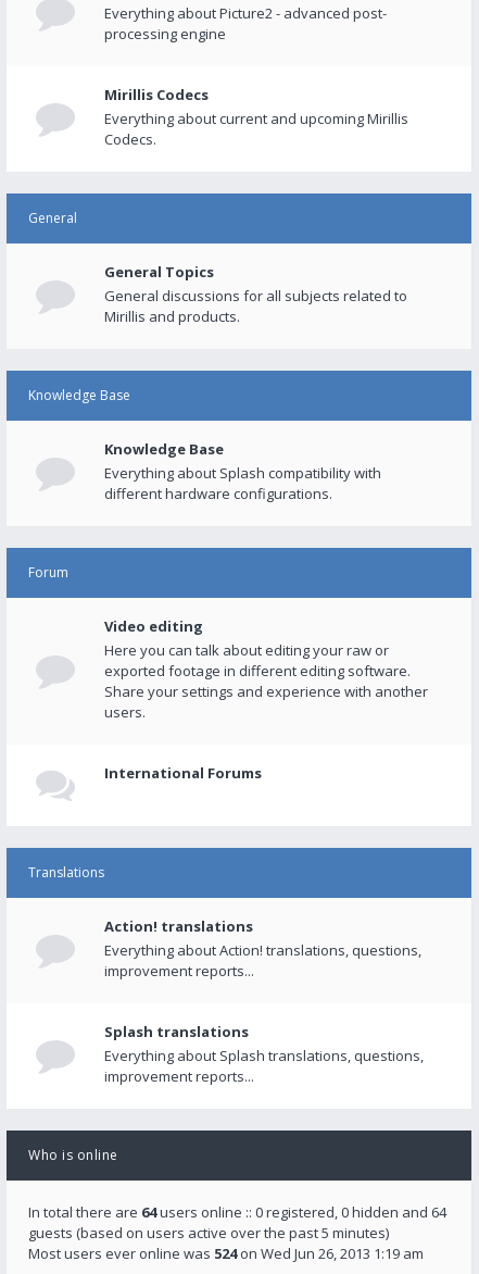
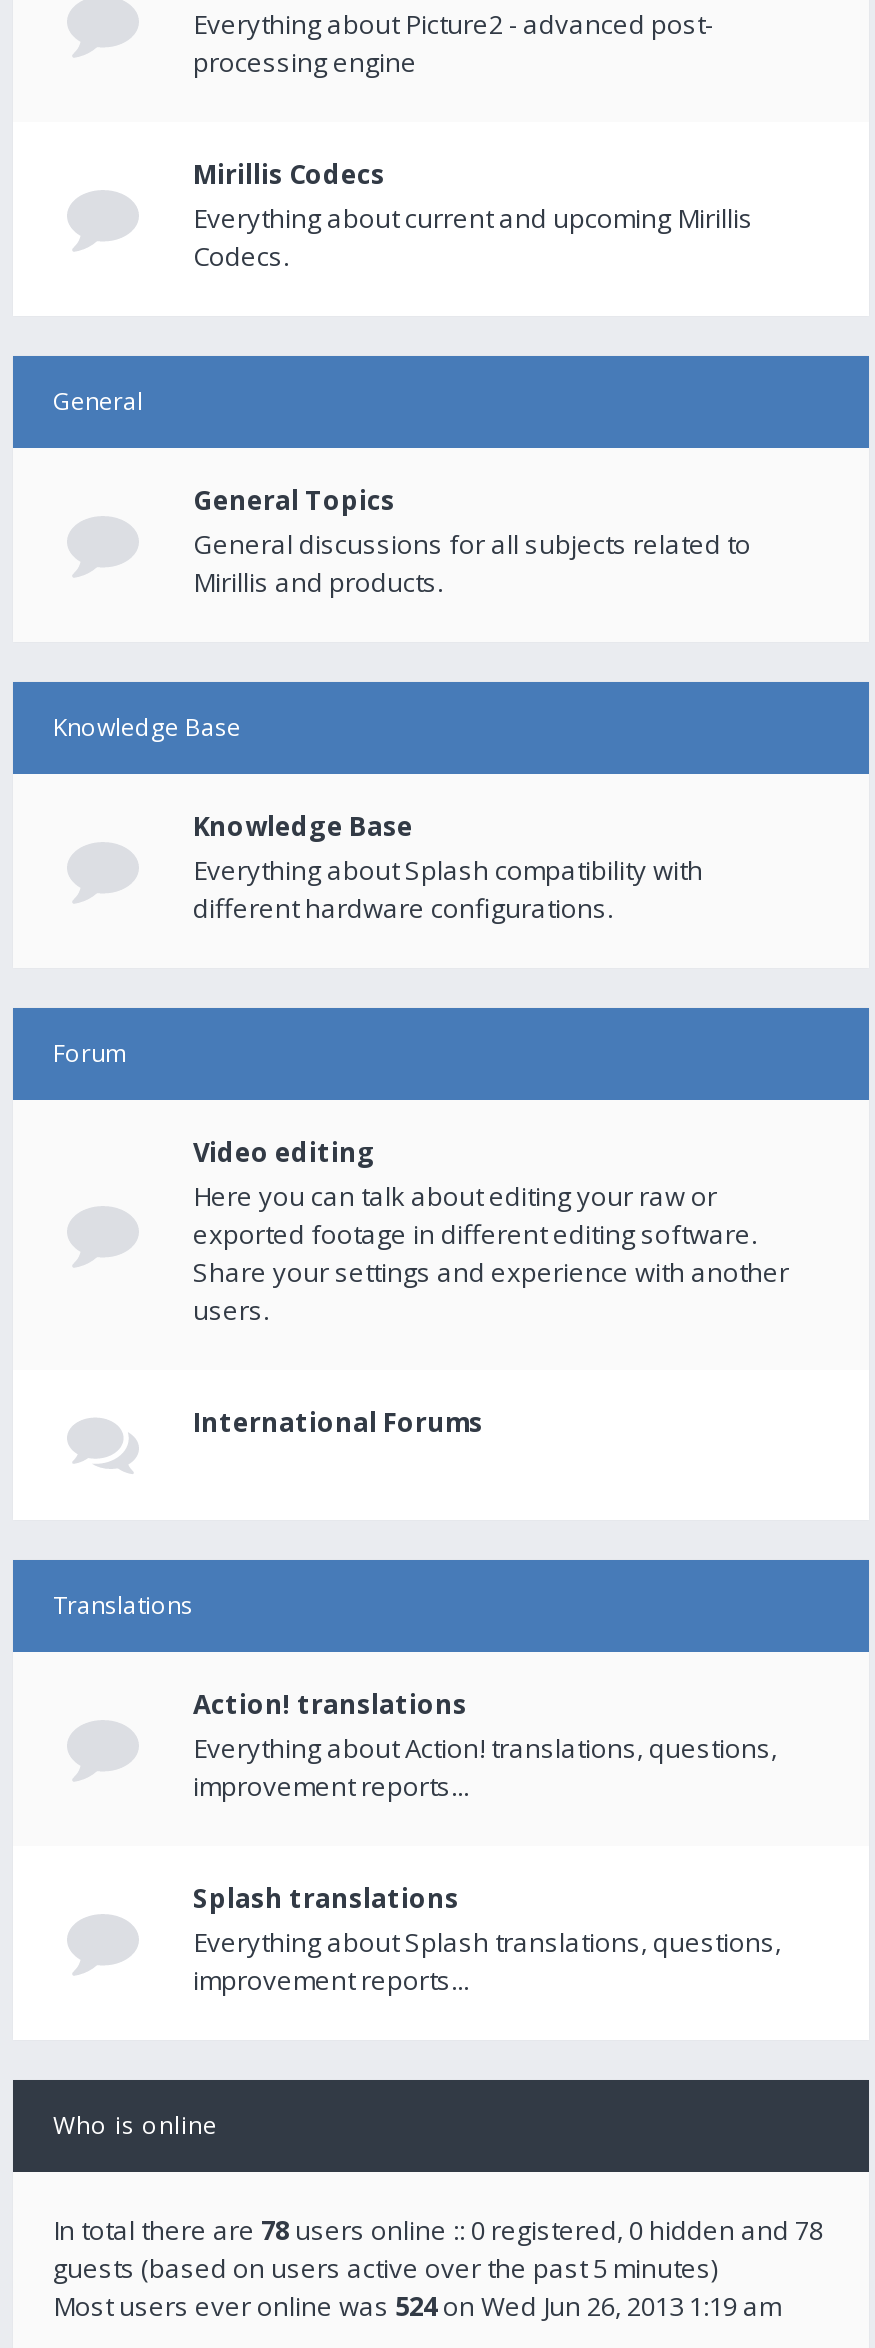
- In total there are 64 users online :: 0 registered, 0 hidden and 64
+ In total there are 78 users online :: 0 registered, 0 hidden and 78
